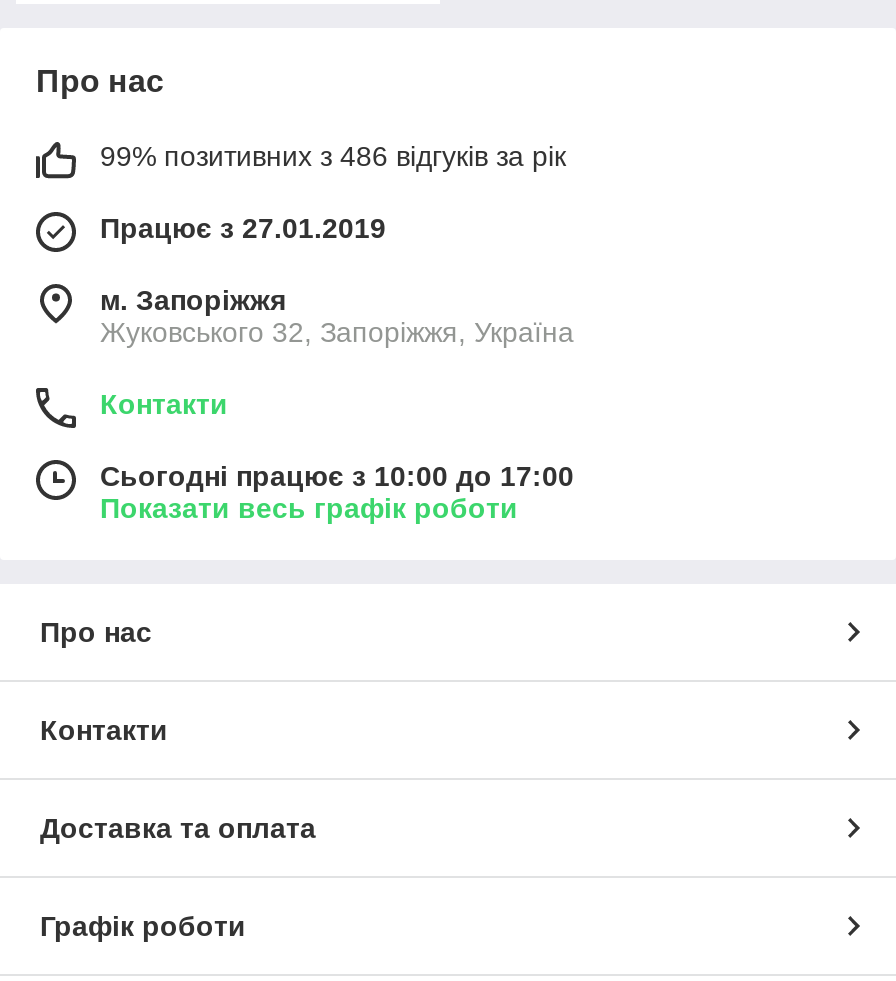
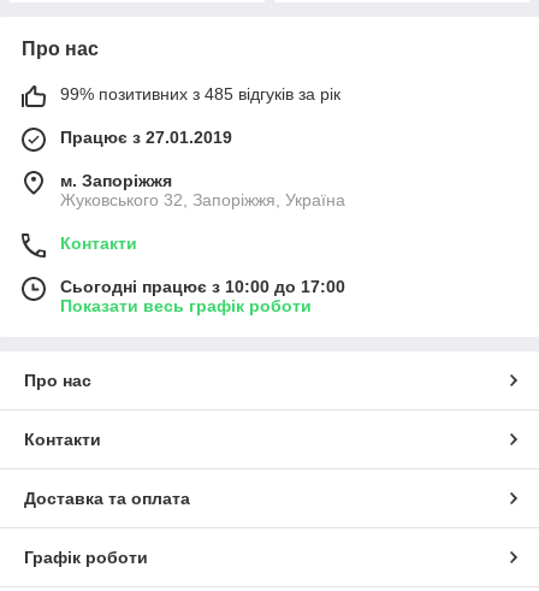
- 99% позитивних з 486 відгуків за рік
+ 99% позитивних з 485 відгуків за рік
